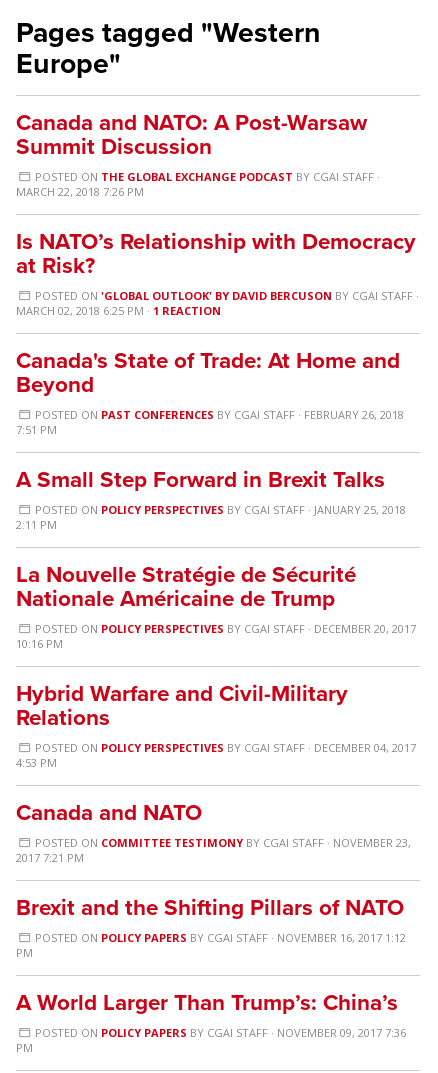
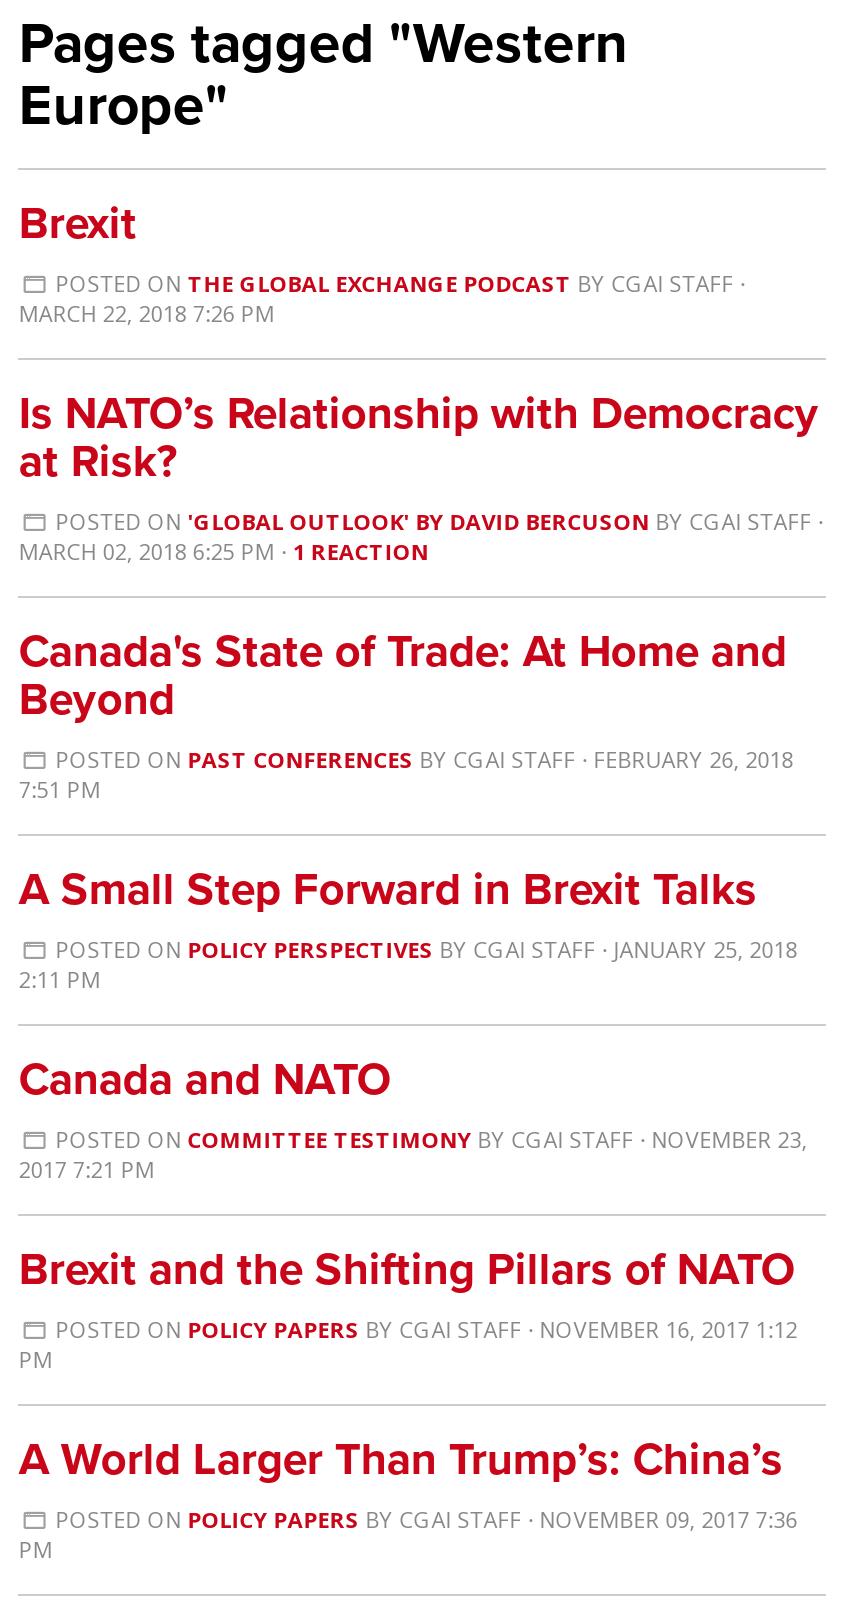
- Canada and NATO: A Post-Warsaw
- Summit Discussion
+ Brexit

- La Nouvelle Stratégie de Sécurité
- Nationale Américaine de Trump
- POSTED ON POLICY PERSPECTIVES BY CGAI STAFF · DECEMBER 20, 2017
- 10:16 PM
- Hybrid Warfare and Civil-Military
- Relations
- POSTED ON POLICY PERSPECTIVES BY CGAI STAFF · DECEMBER 04, 2017
- 4:53 PM
